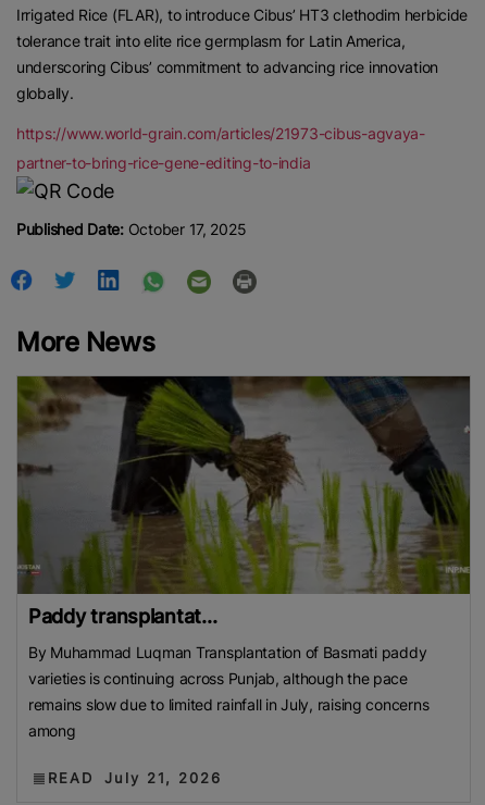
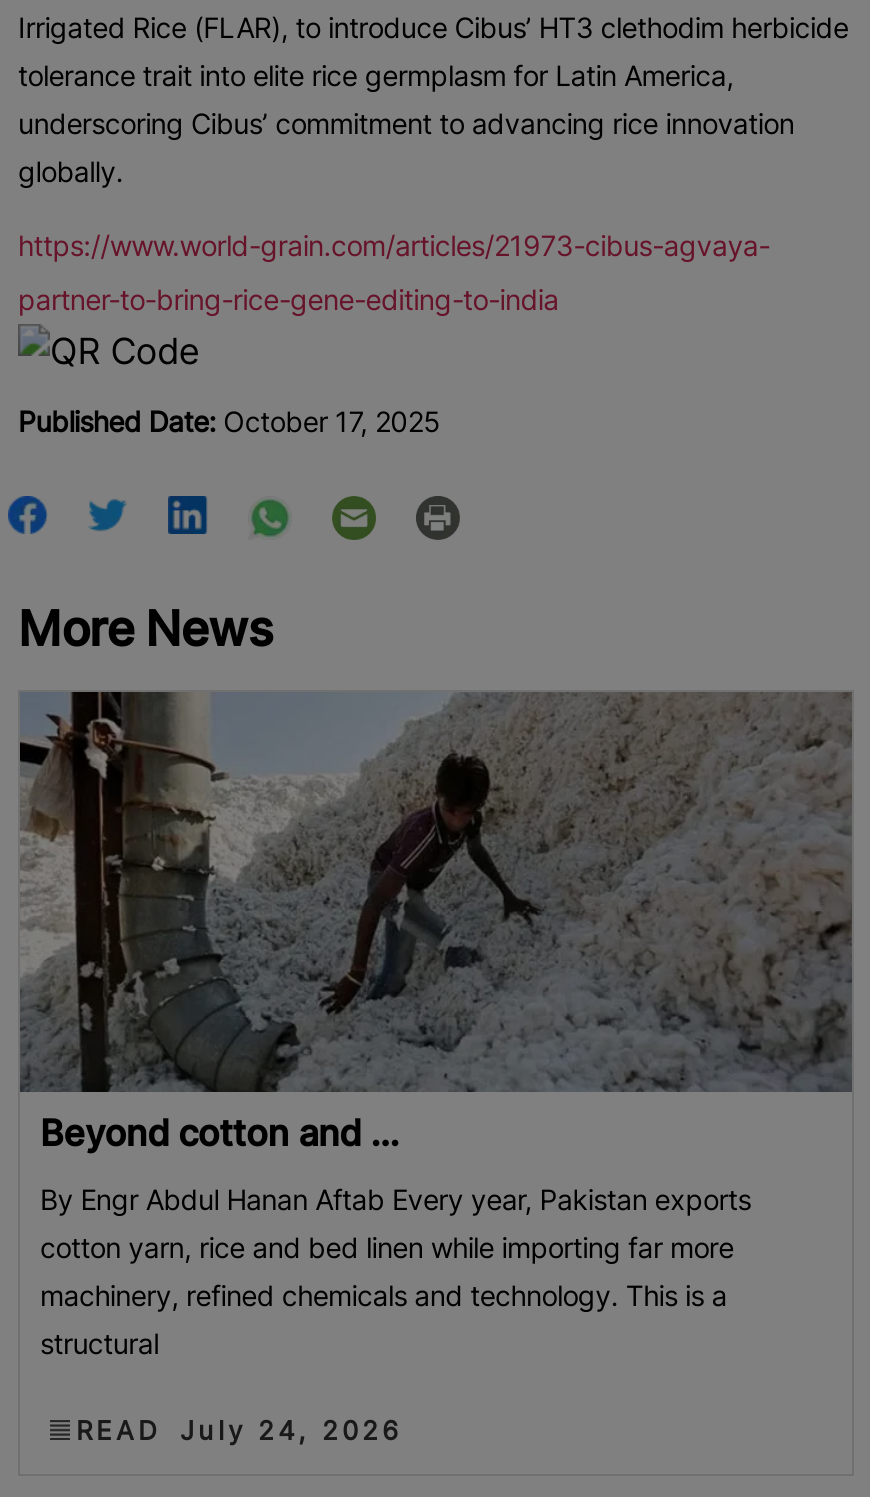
- [image]
- Paddy transplantat...
+ [image]
+ Beyond cotton and ...

- By Muhammad Luqman Transplantation of Basmati paddy
- varieties is continuing across Punjab, although the pace
- remains slow due to limited rainfall in July, raising concerns
- among
+ By Engr Abdul Hanan Aftab Every year, Pakistan exports
+ cotton yarn, rice and bed linen while importing far more
+ machinery, refined chemicals and technology. This is a
+ structural

- READ July 21, 2026
+ READ July 24, 2026
